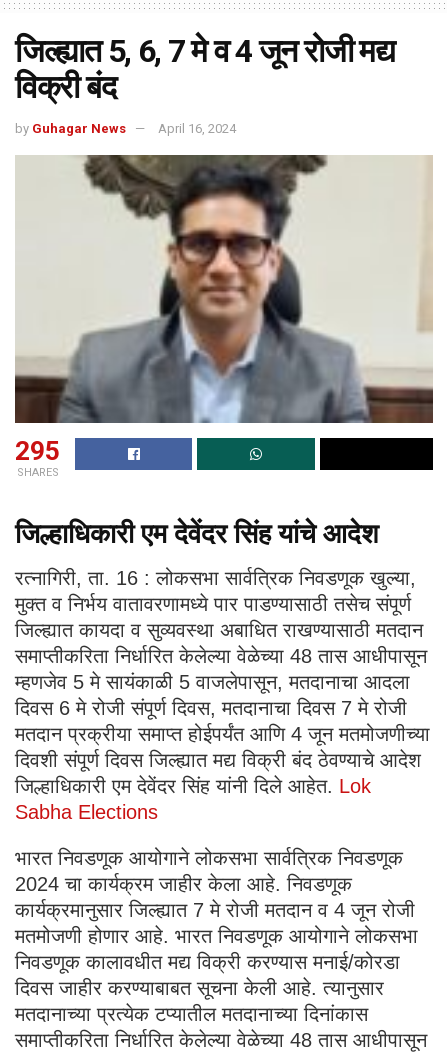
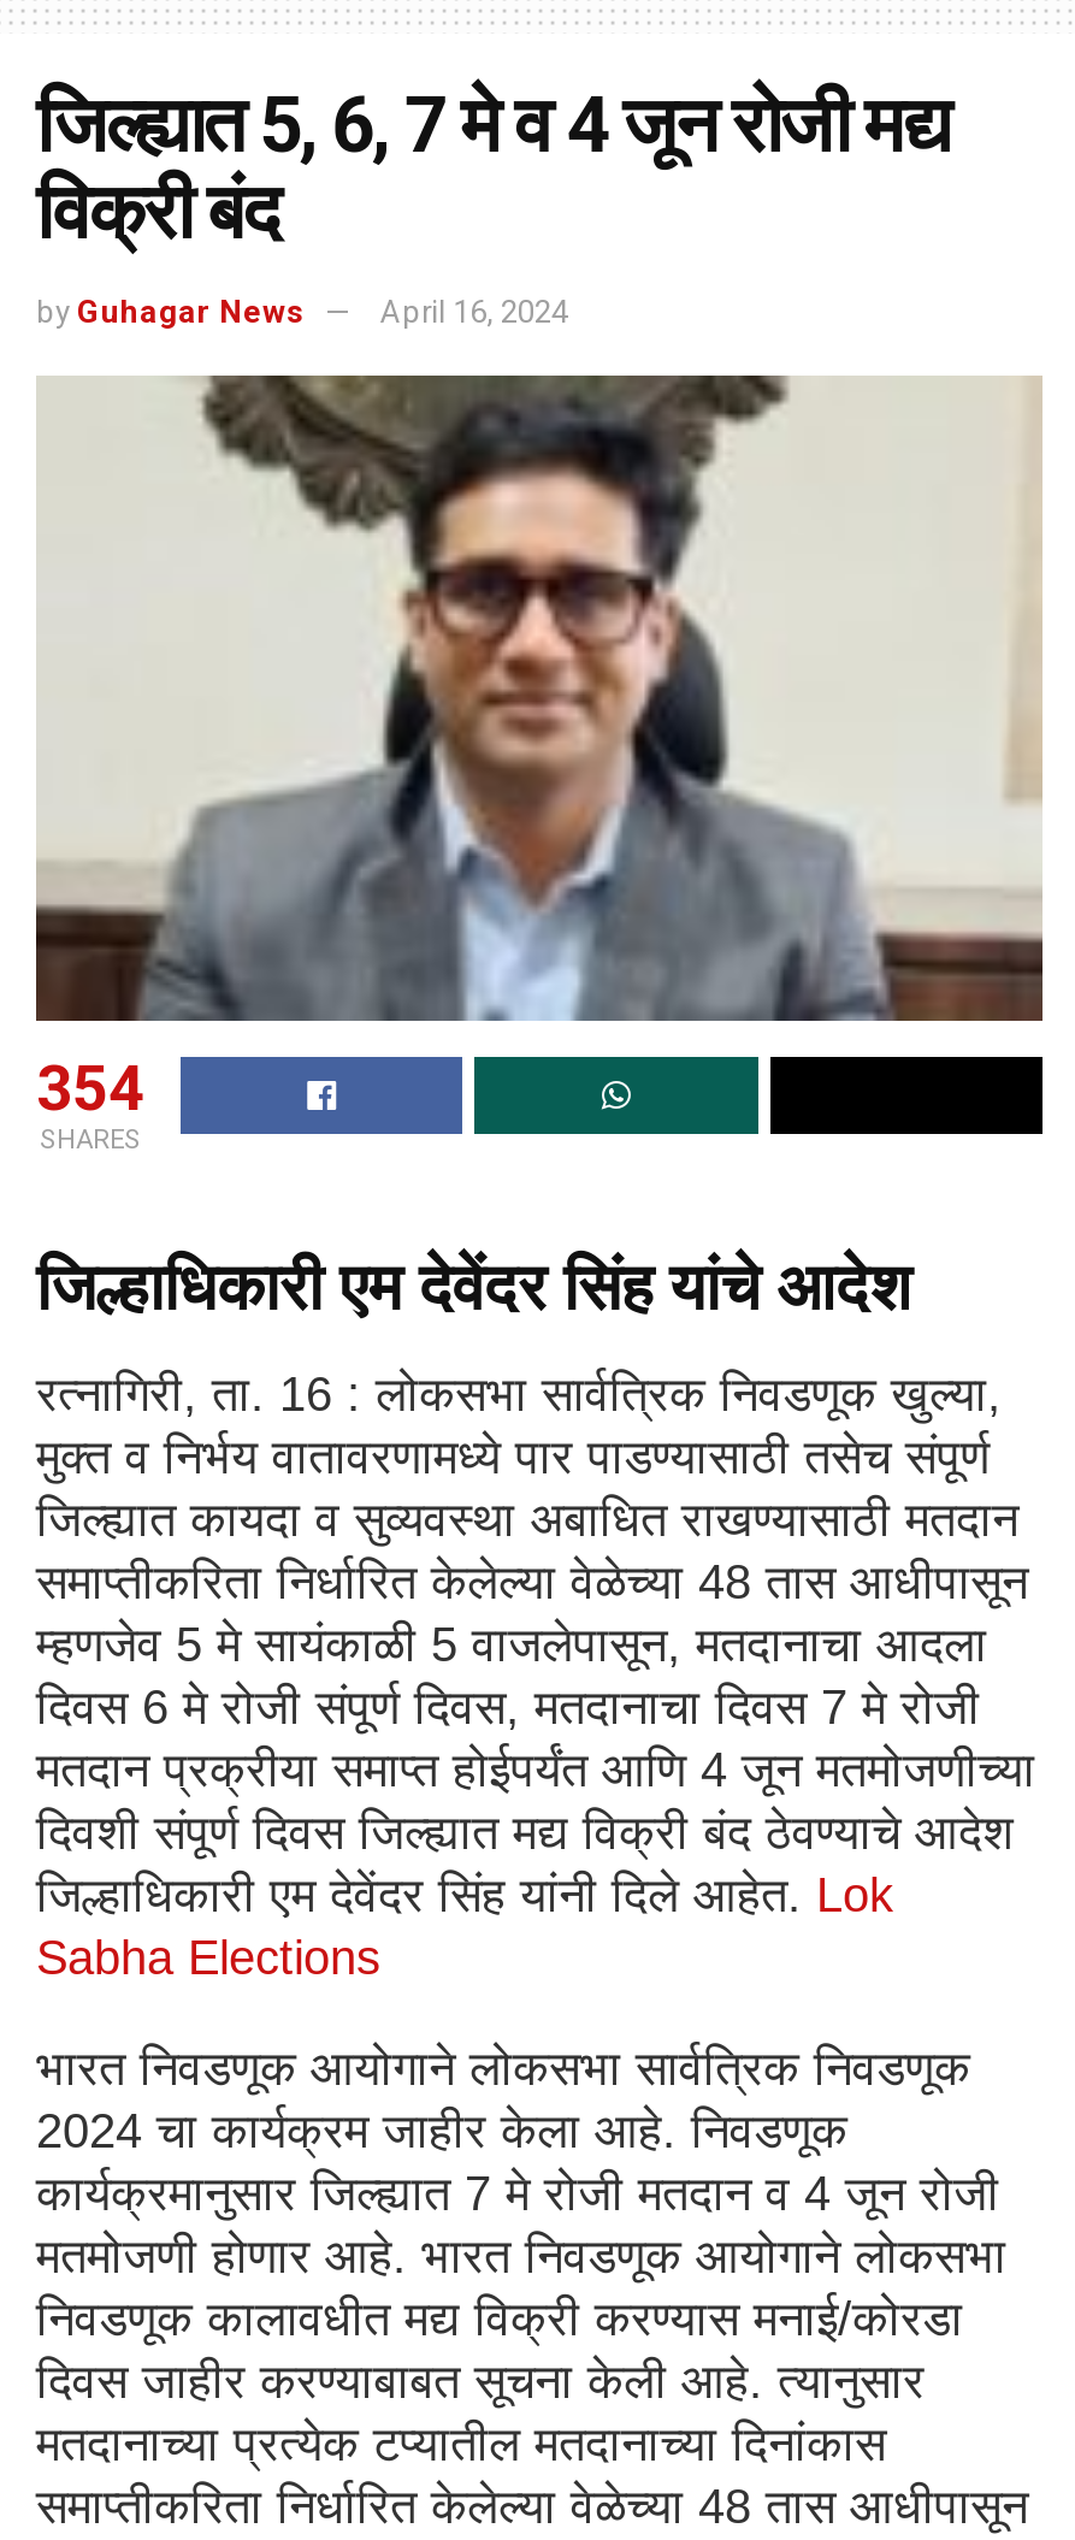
- 295
+ 354
